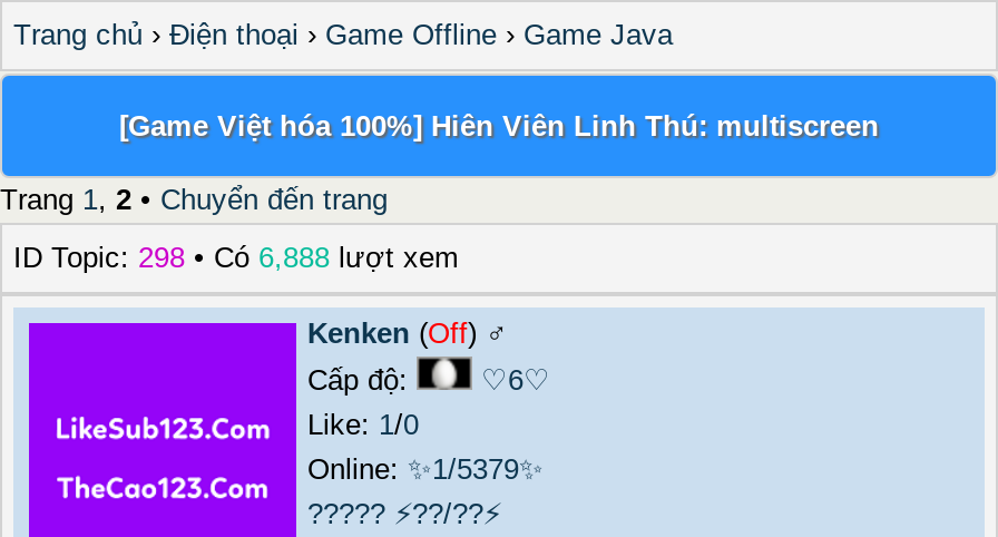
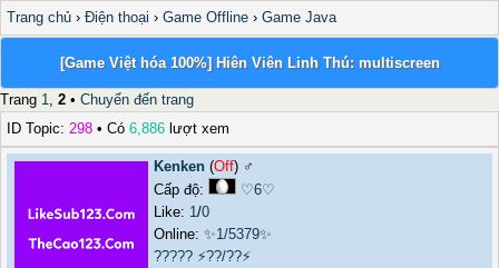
- ID Topic: 298 • Có 6,888 lượt xem
+ ID Topic: 298 • Có 6,886 lượt xem
